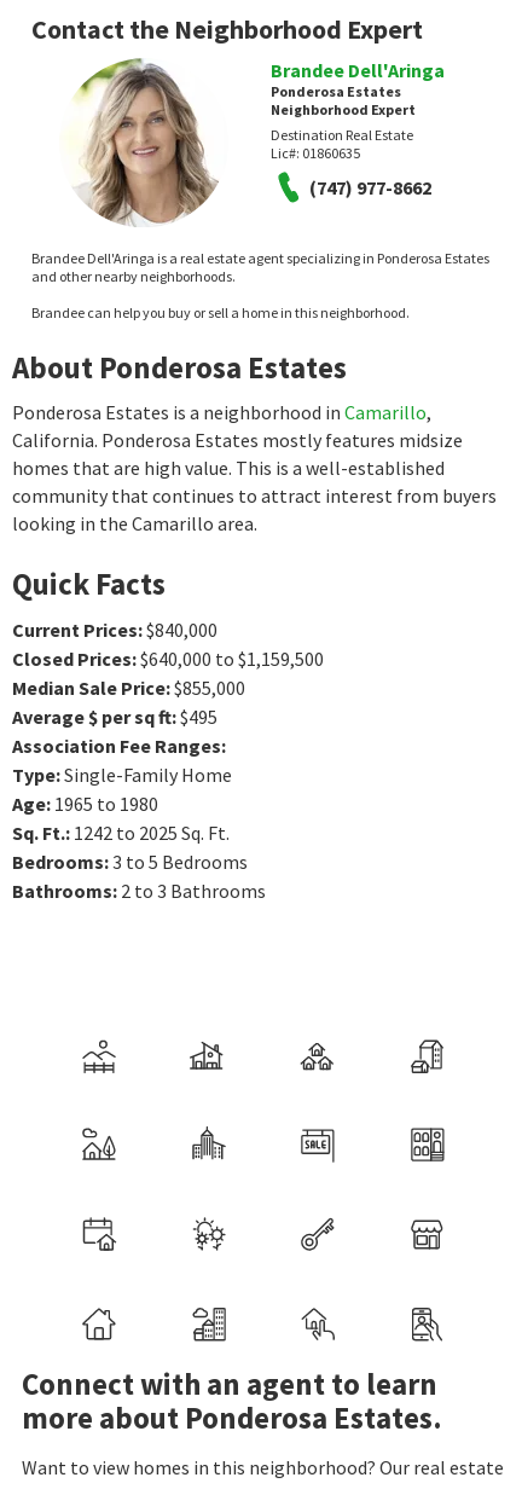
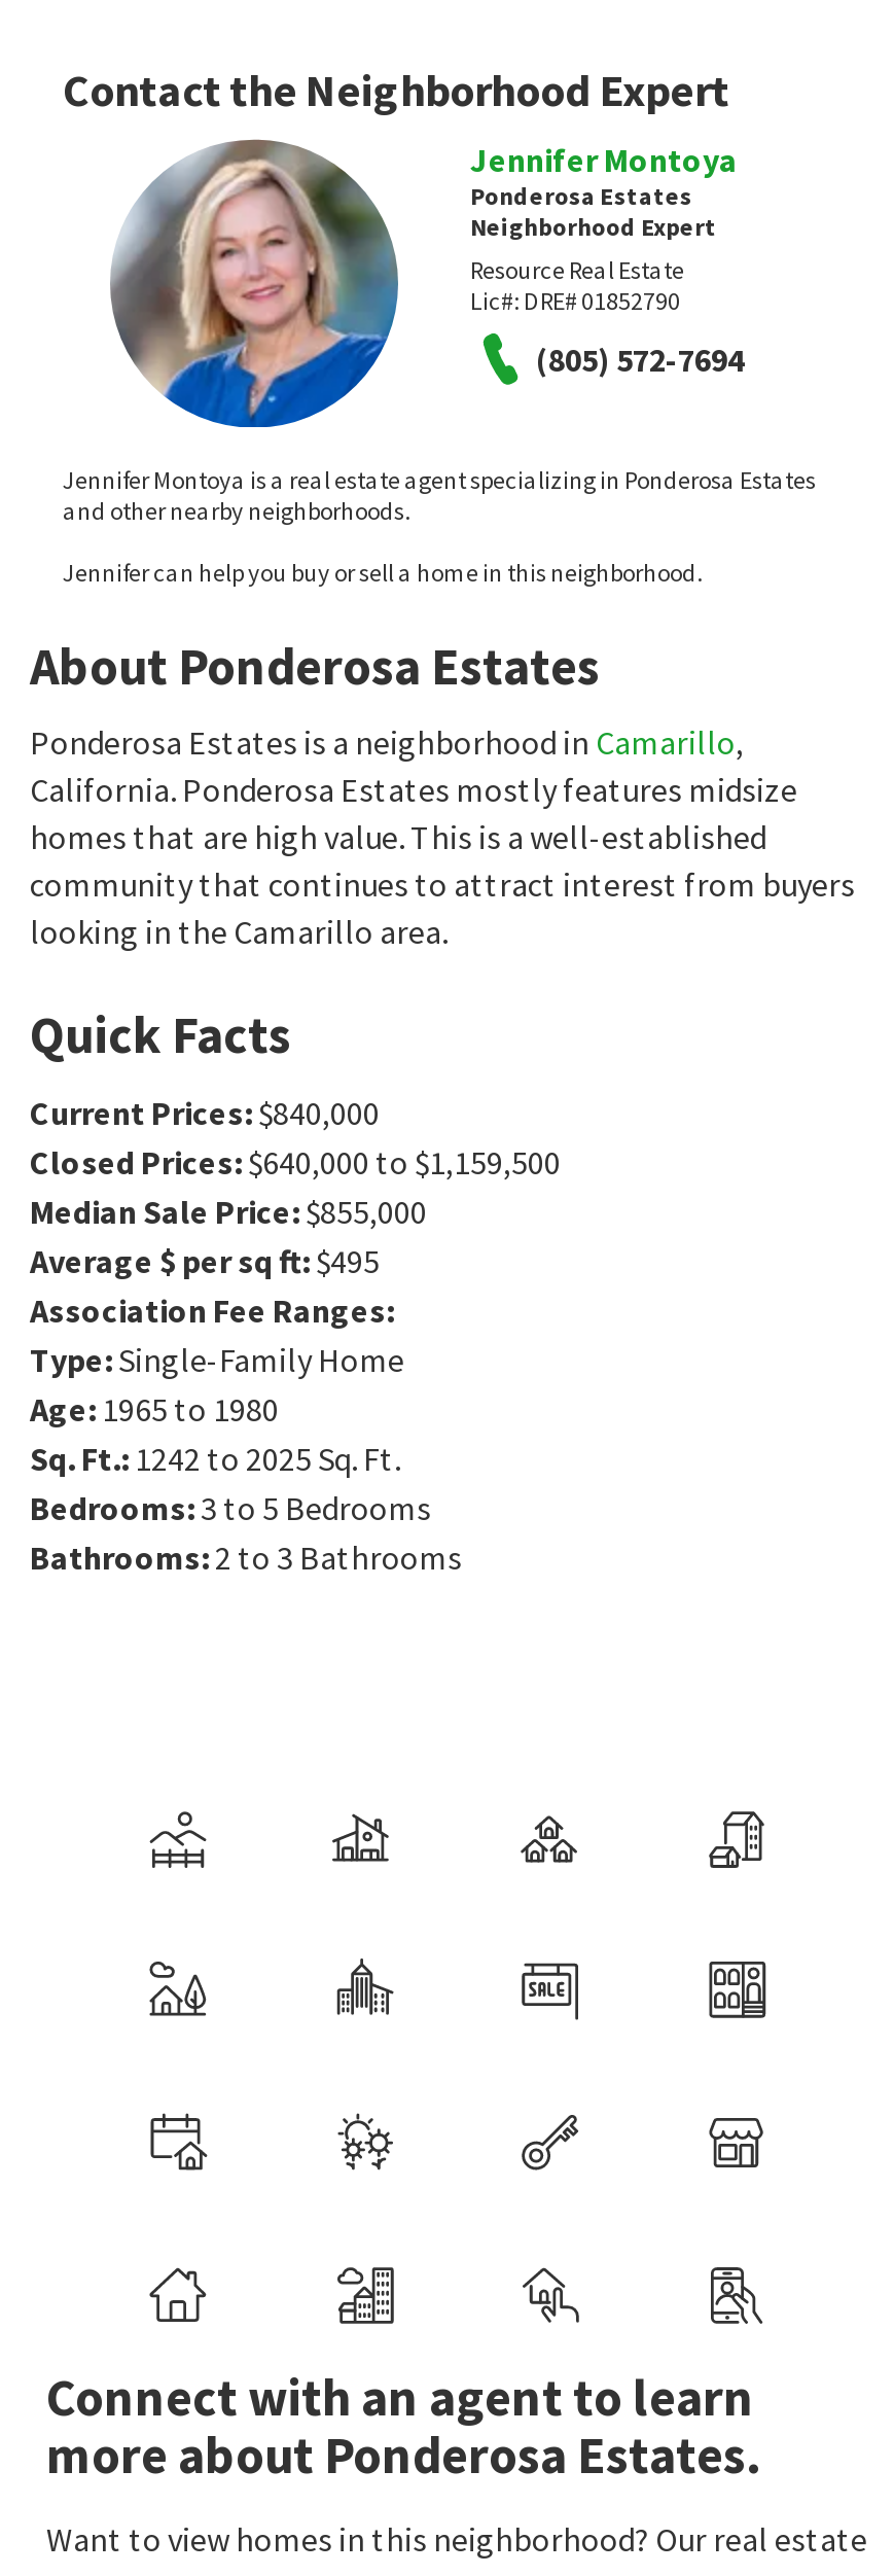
- [image]
- Brandee Dell'Aringa is a real estate agent specializing in Ponderosa Estates
+ [image]
+ Jennifer Montoya is a real estate agent specializing in Ponderosa Estates

- Brandee Dell'Aringa
+ Jennifer Montoya

- Destination Real Estate
- Lic#: 01860635
+ Resource Real Estate
+ Lic#: DRE# 01852790

- (747) 977-8662
+ (805) 572-7694

- Brandee can help you buy or sell a home in this neighborhood.
+ Jennifer can help you buy or sell a home in this neighborhood.
